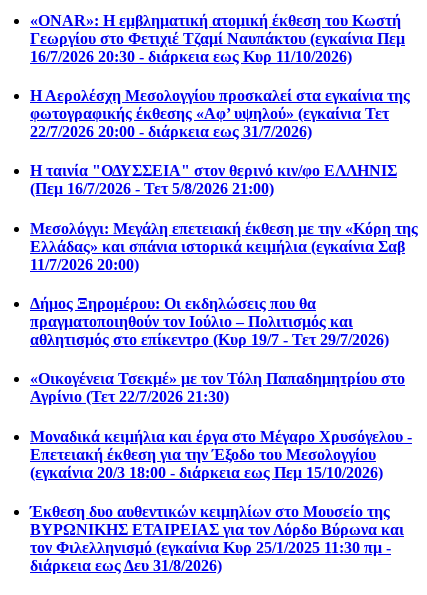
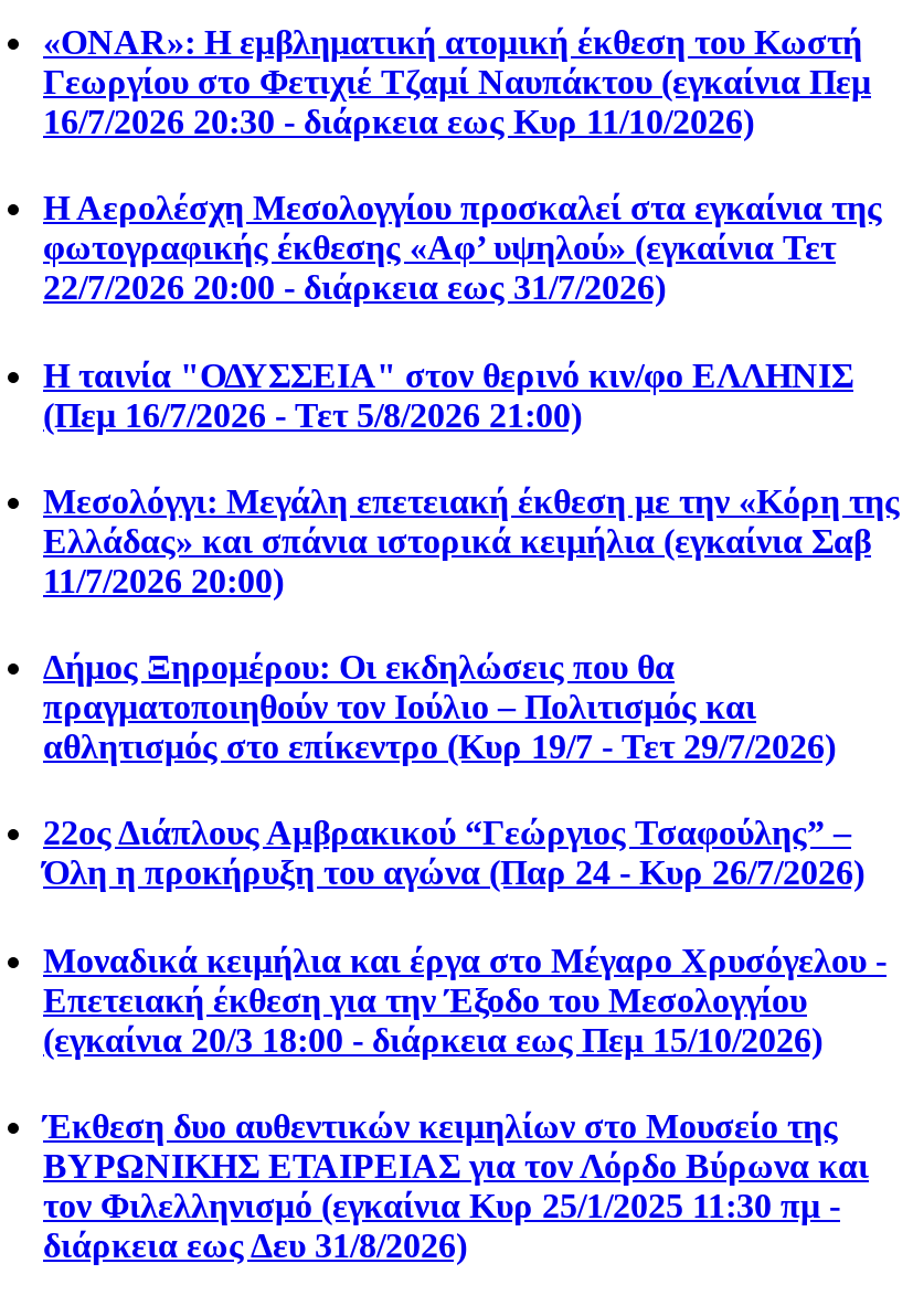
- «Οικογένεια Τσεκμέ» με τον Τόλη Παπαδημητρίου στο
- Αγρίνιο (Τετ 22/7/2026 21:30)
+ 22ος Διάπλους Αμβρακικού “Γεώργιος Τσαφούλης” –
+ Όλη η προκήρυξη του αγώνα (Παρ 24 - Κυρ 26/7/2026)
